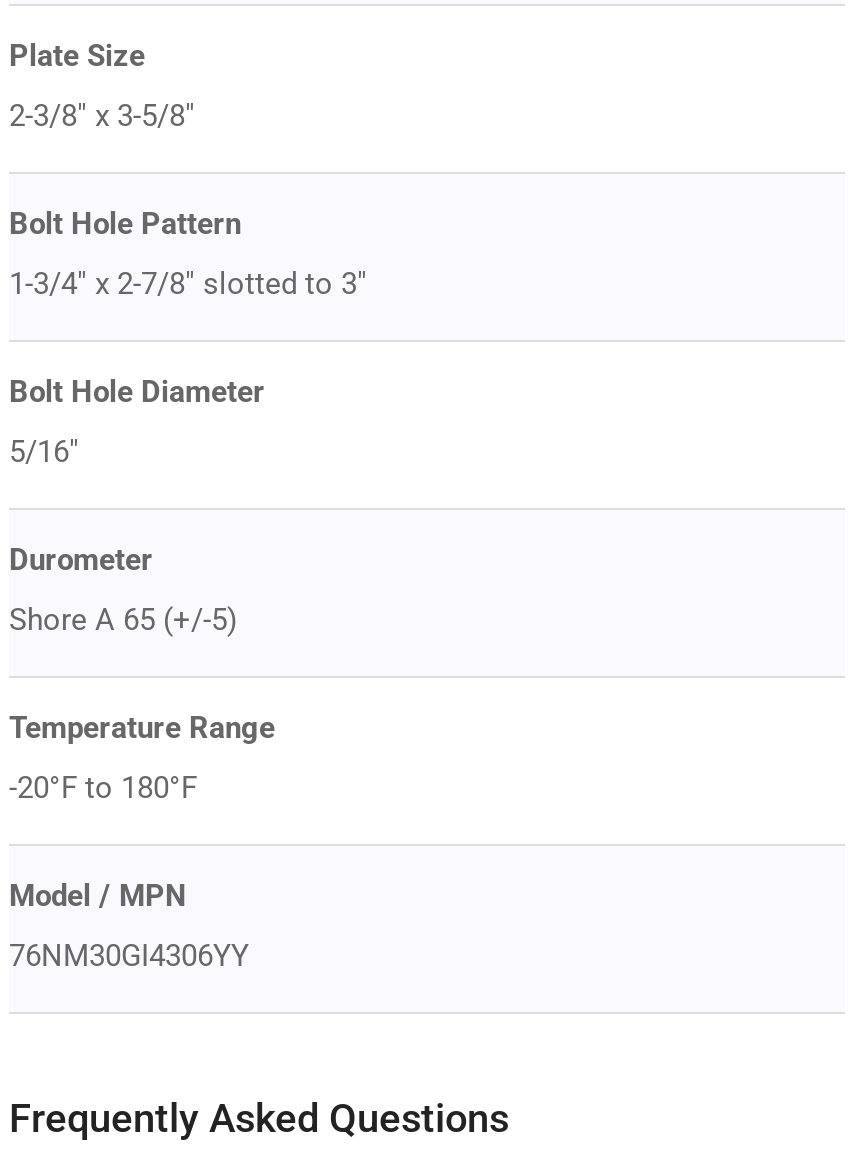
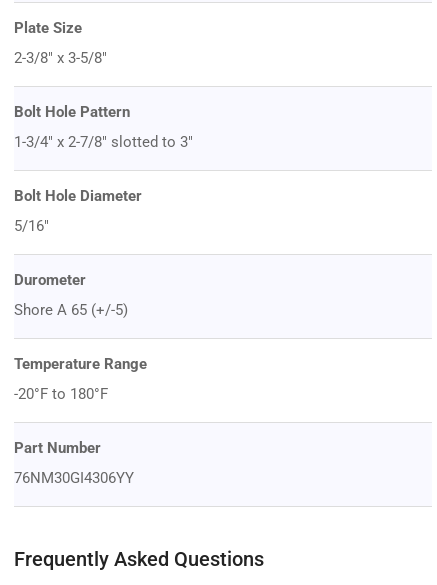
- Model / MPN
+ Part Number
